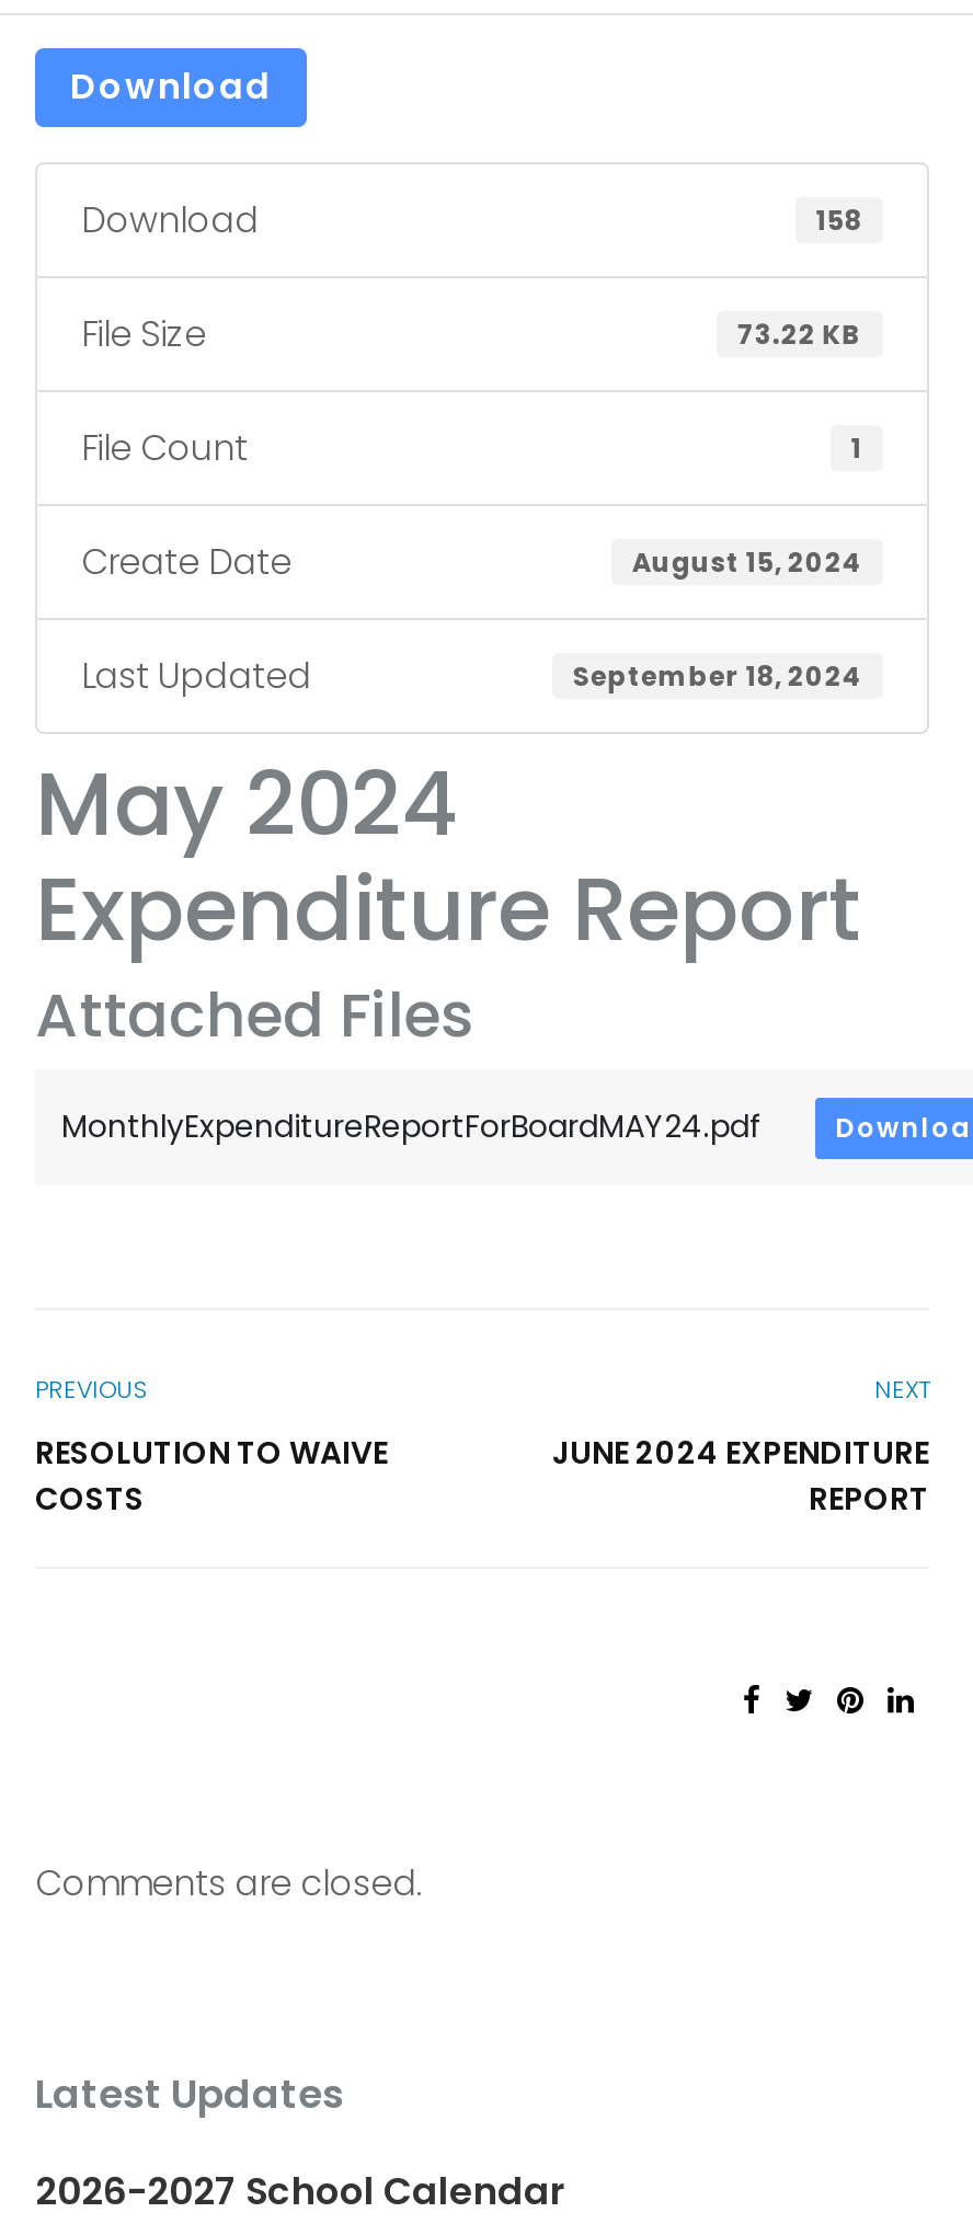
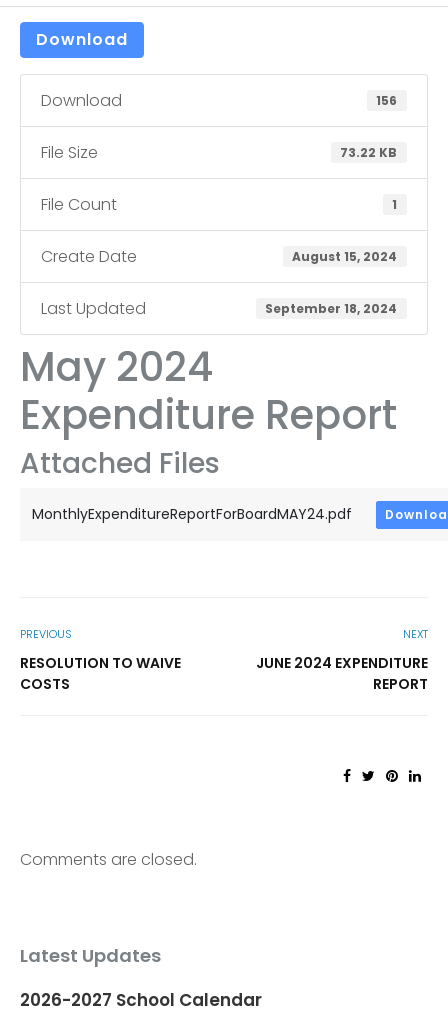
- 158
+ 156
